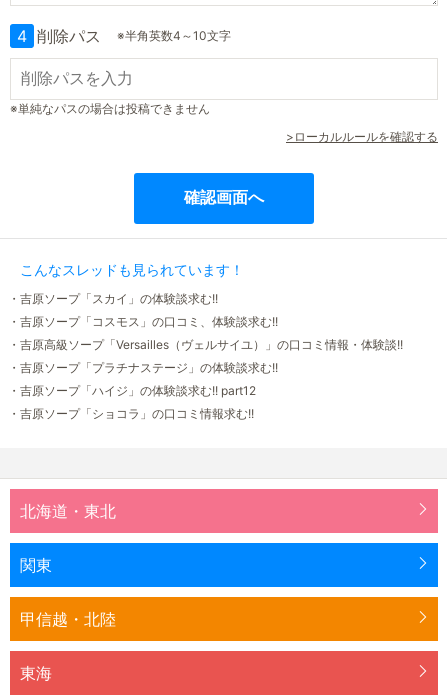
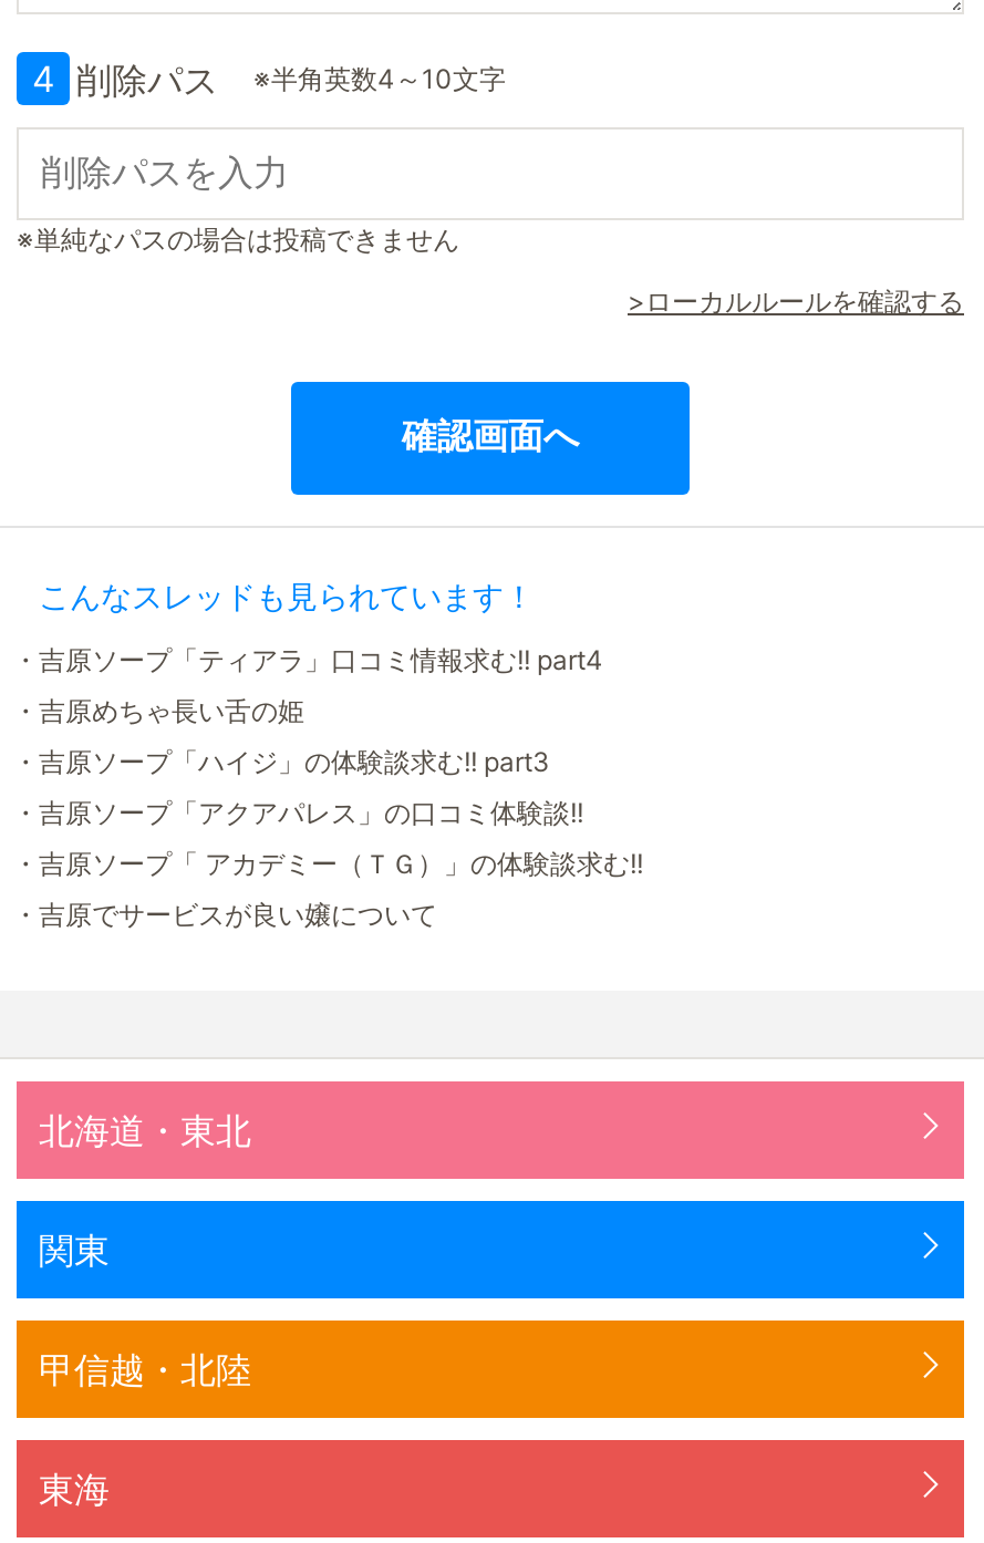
- ・吉原ソープ「スカイ」の体験談求む!!
+ ・吉原ソープ「ティアラ」口コミ情報求む!! part4

- ・吉原ソープ「コスモス」の口コミ、体験談求む!!
+ ・吉原めちゃ長い舌の姫

- ・吉原高級ソープ「Versailles（ヴェルサイユ）」の口コミ情報・体験談!!
+ ・吉原ソープ「ハイジ」の体験談求む!! part3

- ・吉原ソープ「プラチナステージ」の体験談求む!!
+ ・吉原ソープ「アクアパレス」の口コミ体験談!!

- ・吉原ソープ「ハイジ」の体験談求む!! part12
+ ・吉原ソープ「 アカデミー（ＴＧ）」の体験談求む!!

- ・吉原ソープ「ショコラ」の口コミ情報求む!!
+ ・吉原でサービスが良い嬢について
